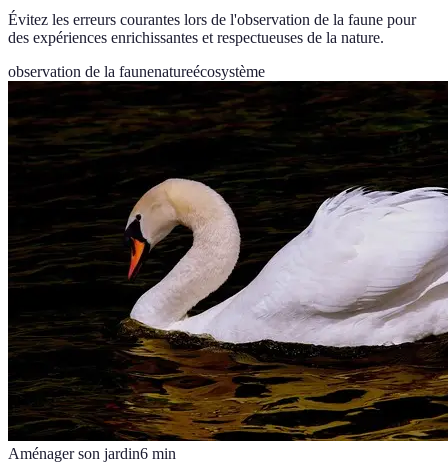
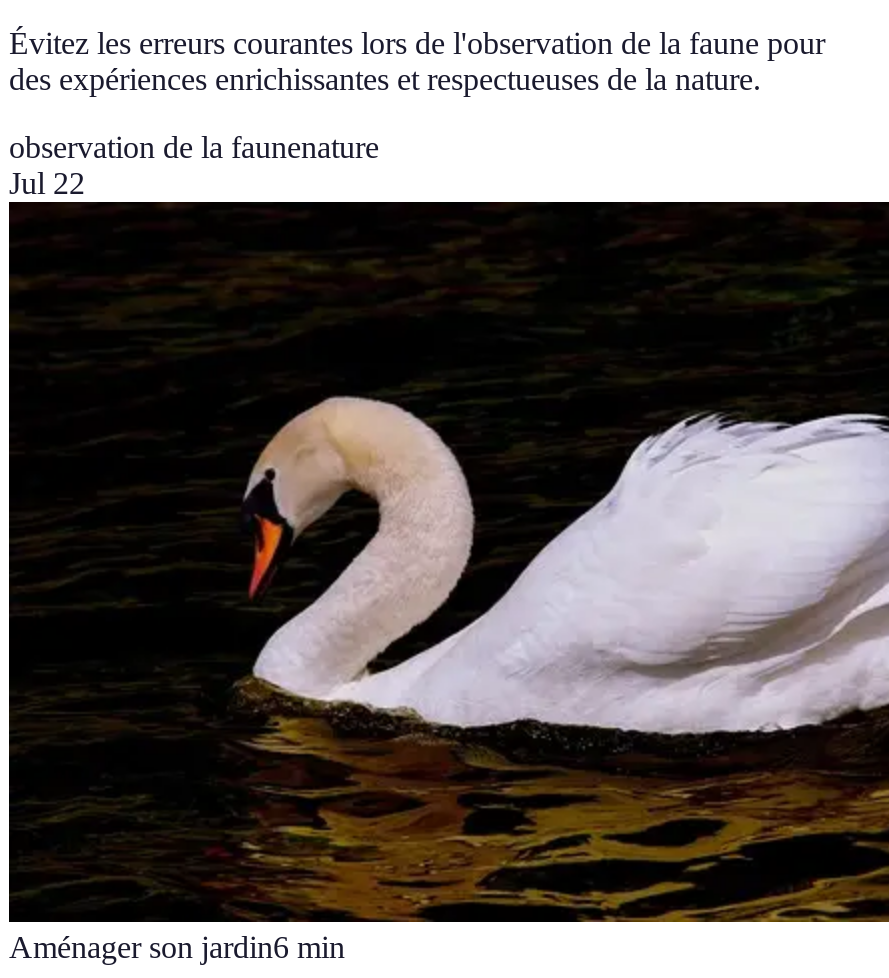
- observation de la faunenatureécosystème
+ observation de la faunenature
+ Jul 22
